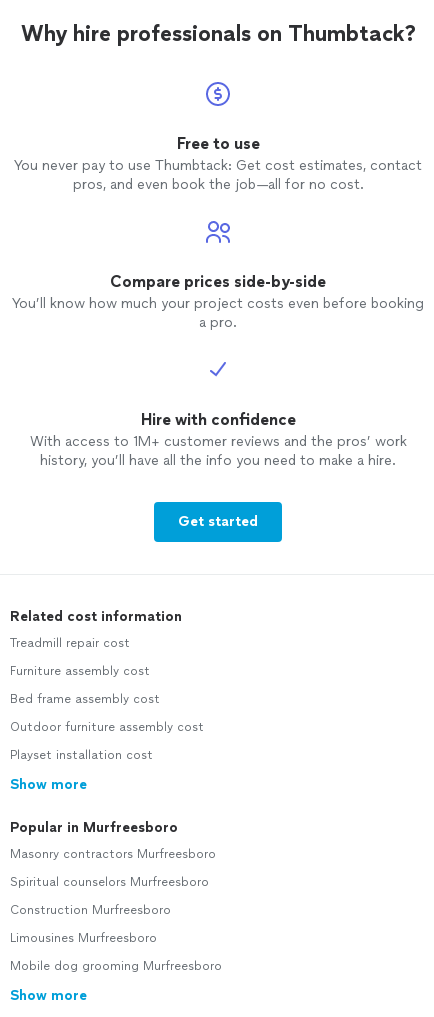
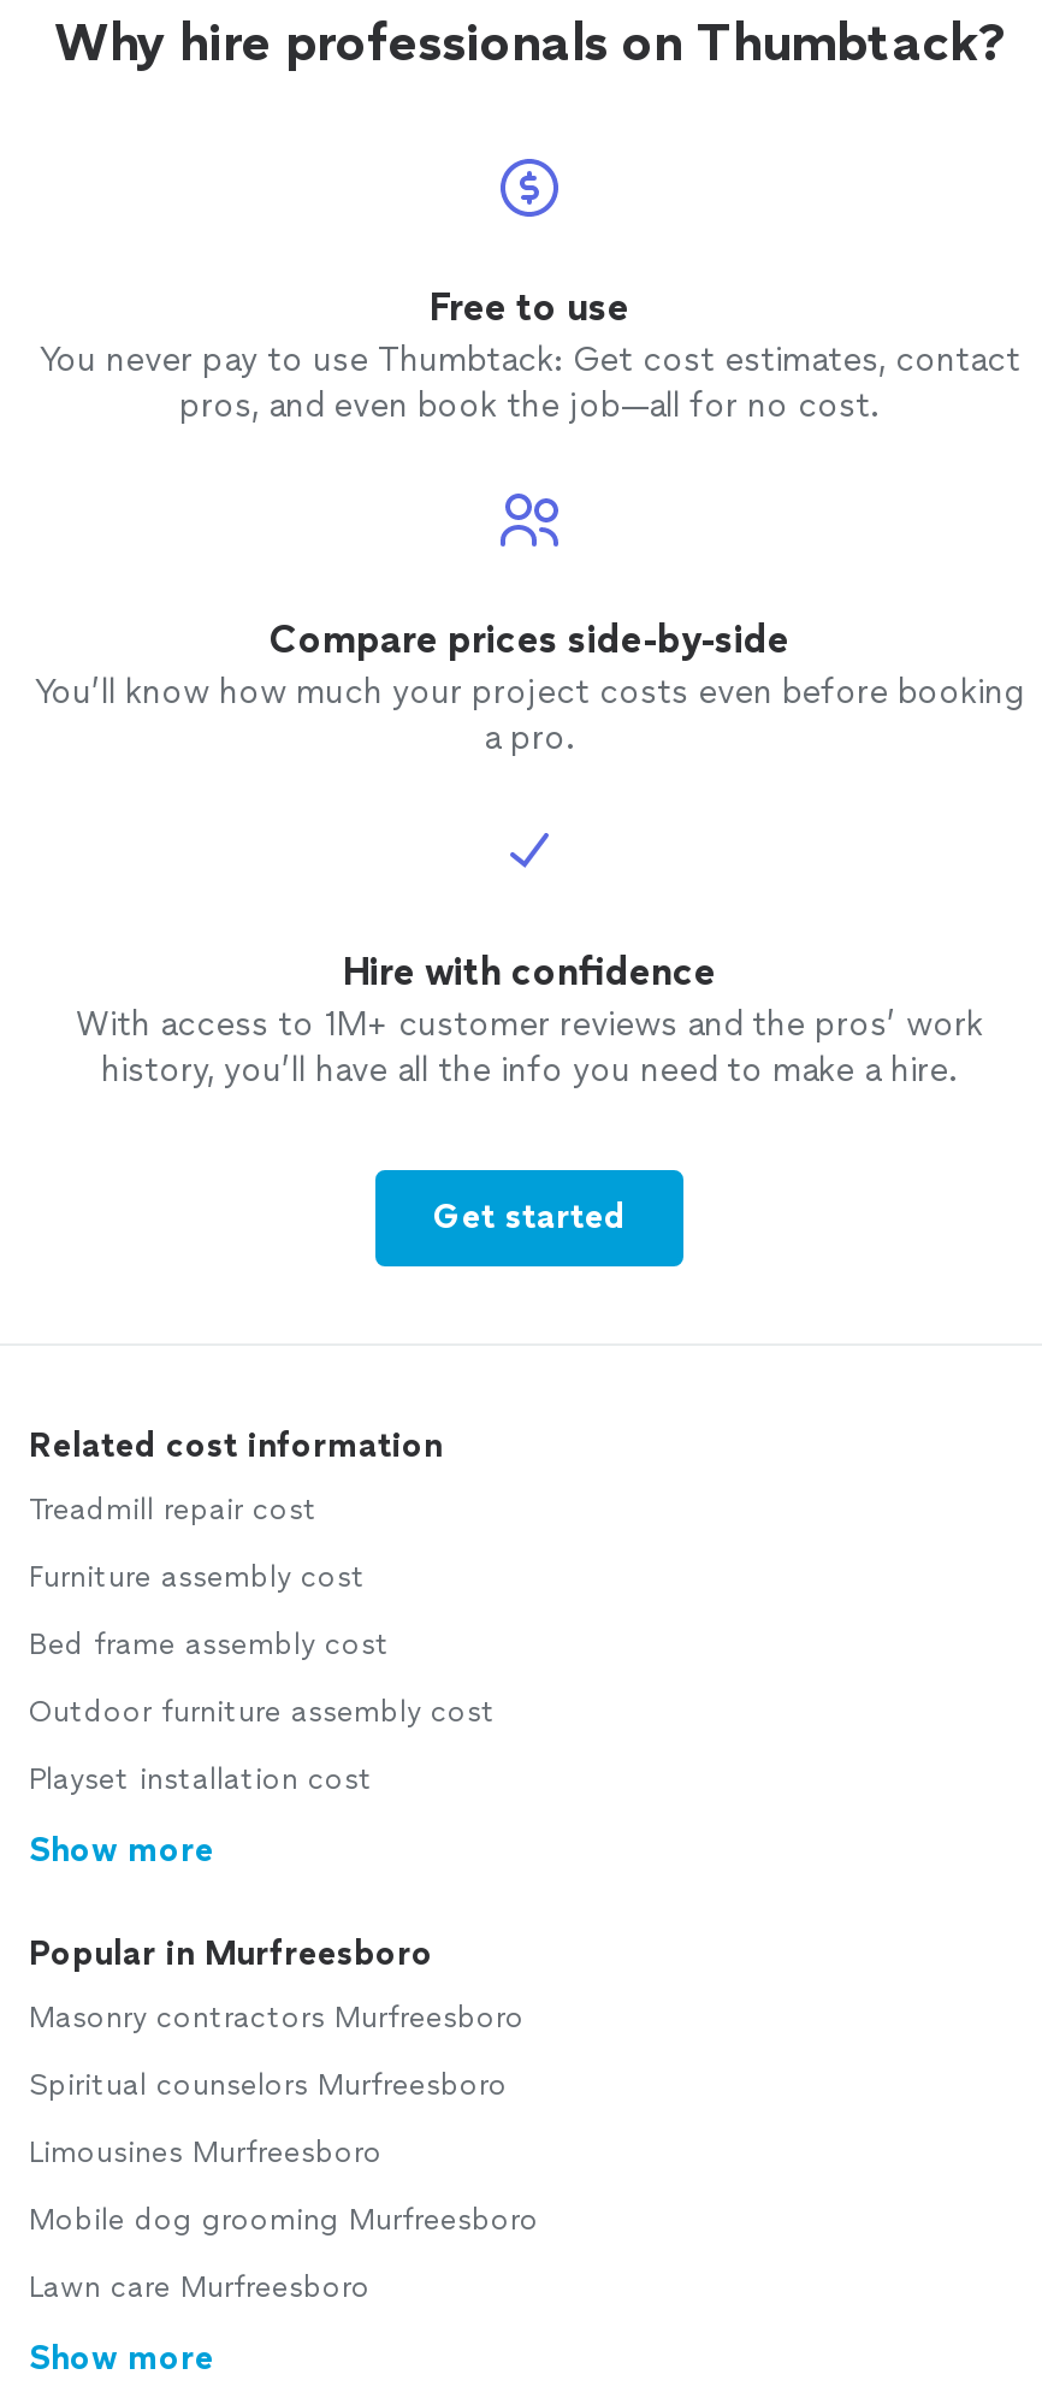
- Construction Murfreesboro

moved up: Limousines Murfreesboro | Mobile dog grooming Murfreesboro

+ Lawn care Murfreesboro
